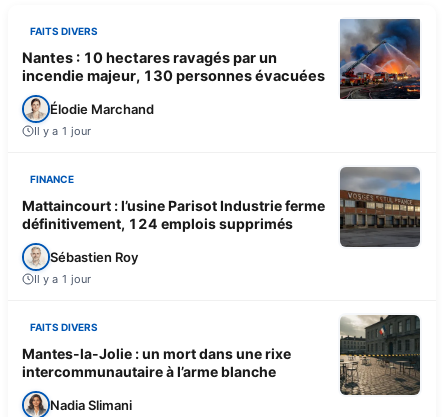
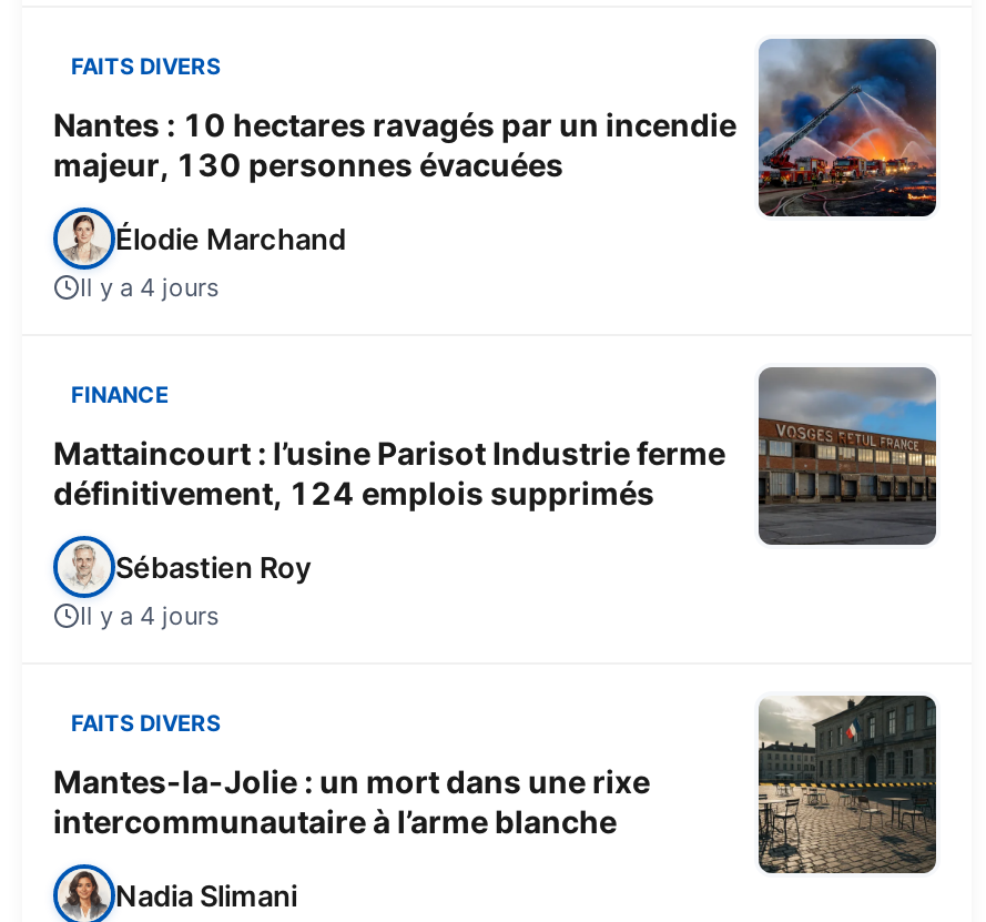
- Il y a 1 jour
+ Il y a 4 jours

- Il y a 1 jour
+ Il y a 4 jours
